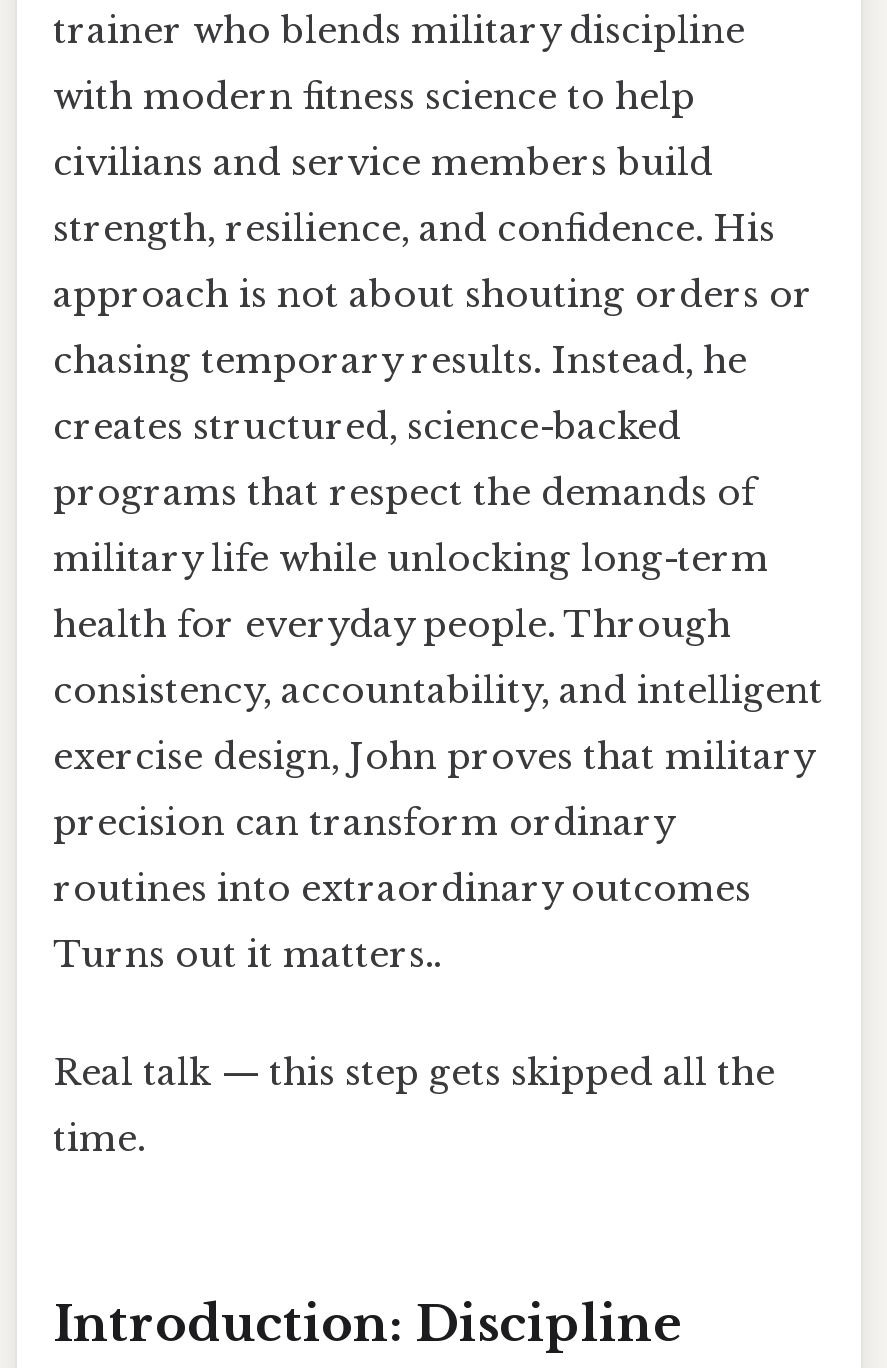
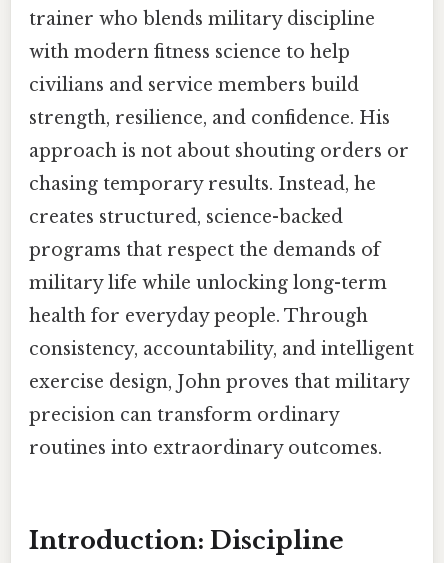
- routines into extraordinary outcomes
- Turns out it matters..
- Real talk — this step gets skipped all the
- time.
+ routines into extraordinary outcomes.
